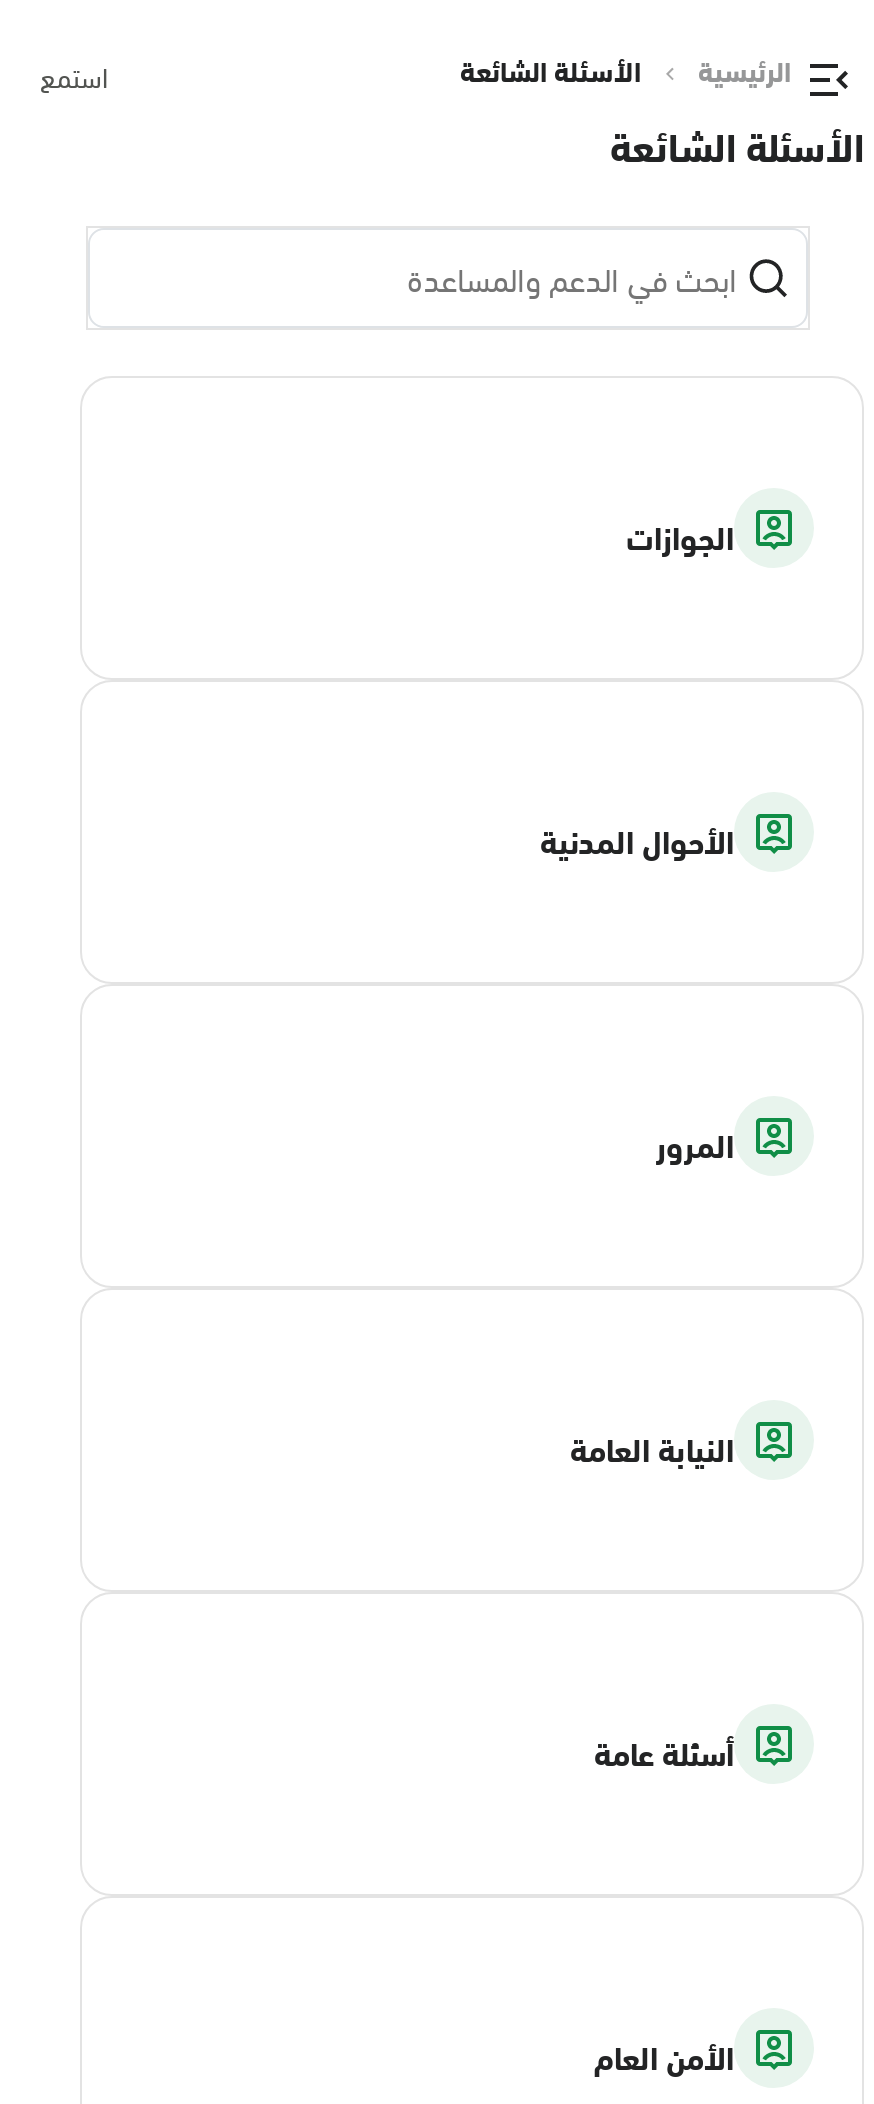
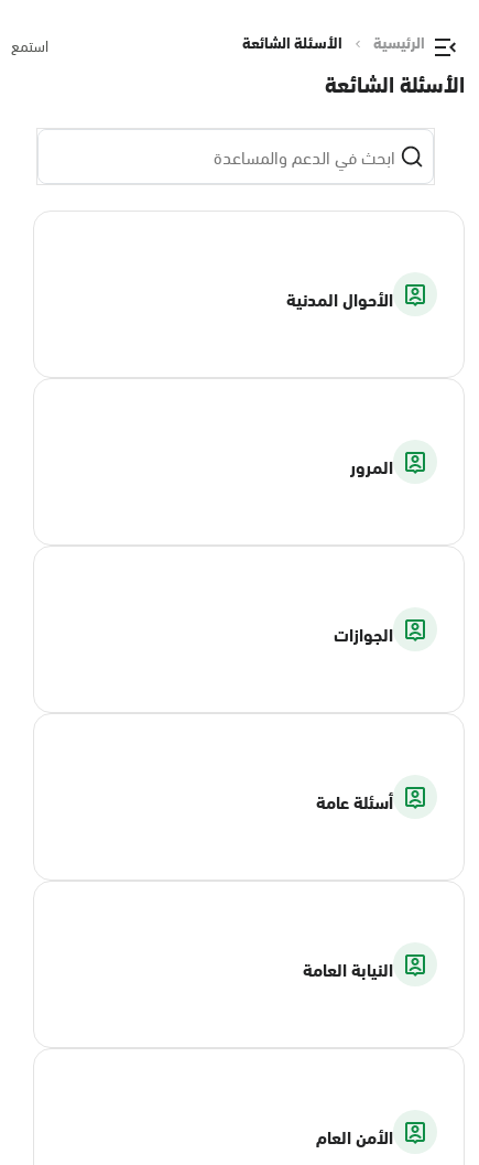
moved down: الجوازات

moved up: الأحوال المدنية | المرور

moved down: النيابة العامة

moved up: أسئلة عامة
